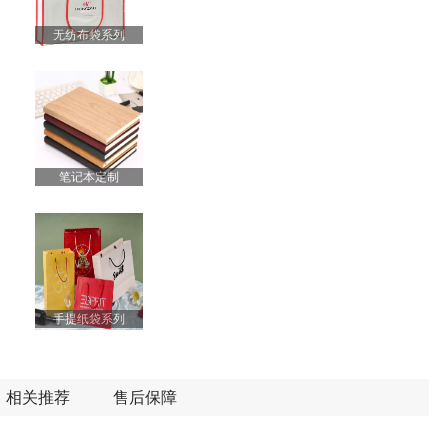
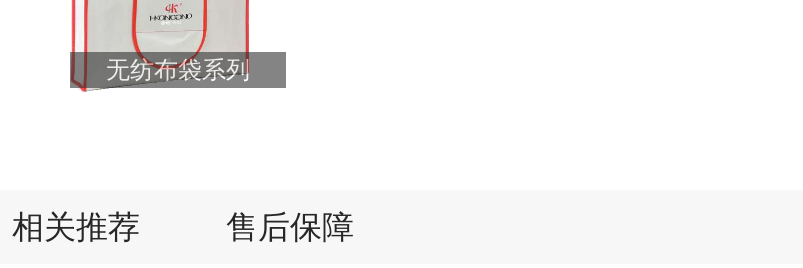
- [image]
- 笔记本定制

- [image]
- 手提纸袋系列
